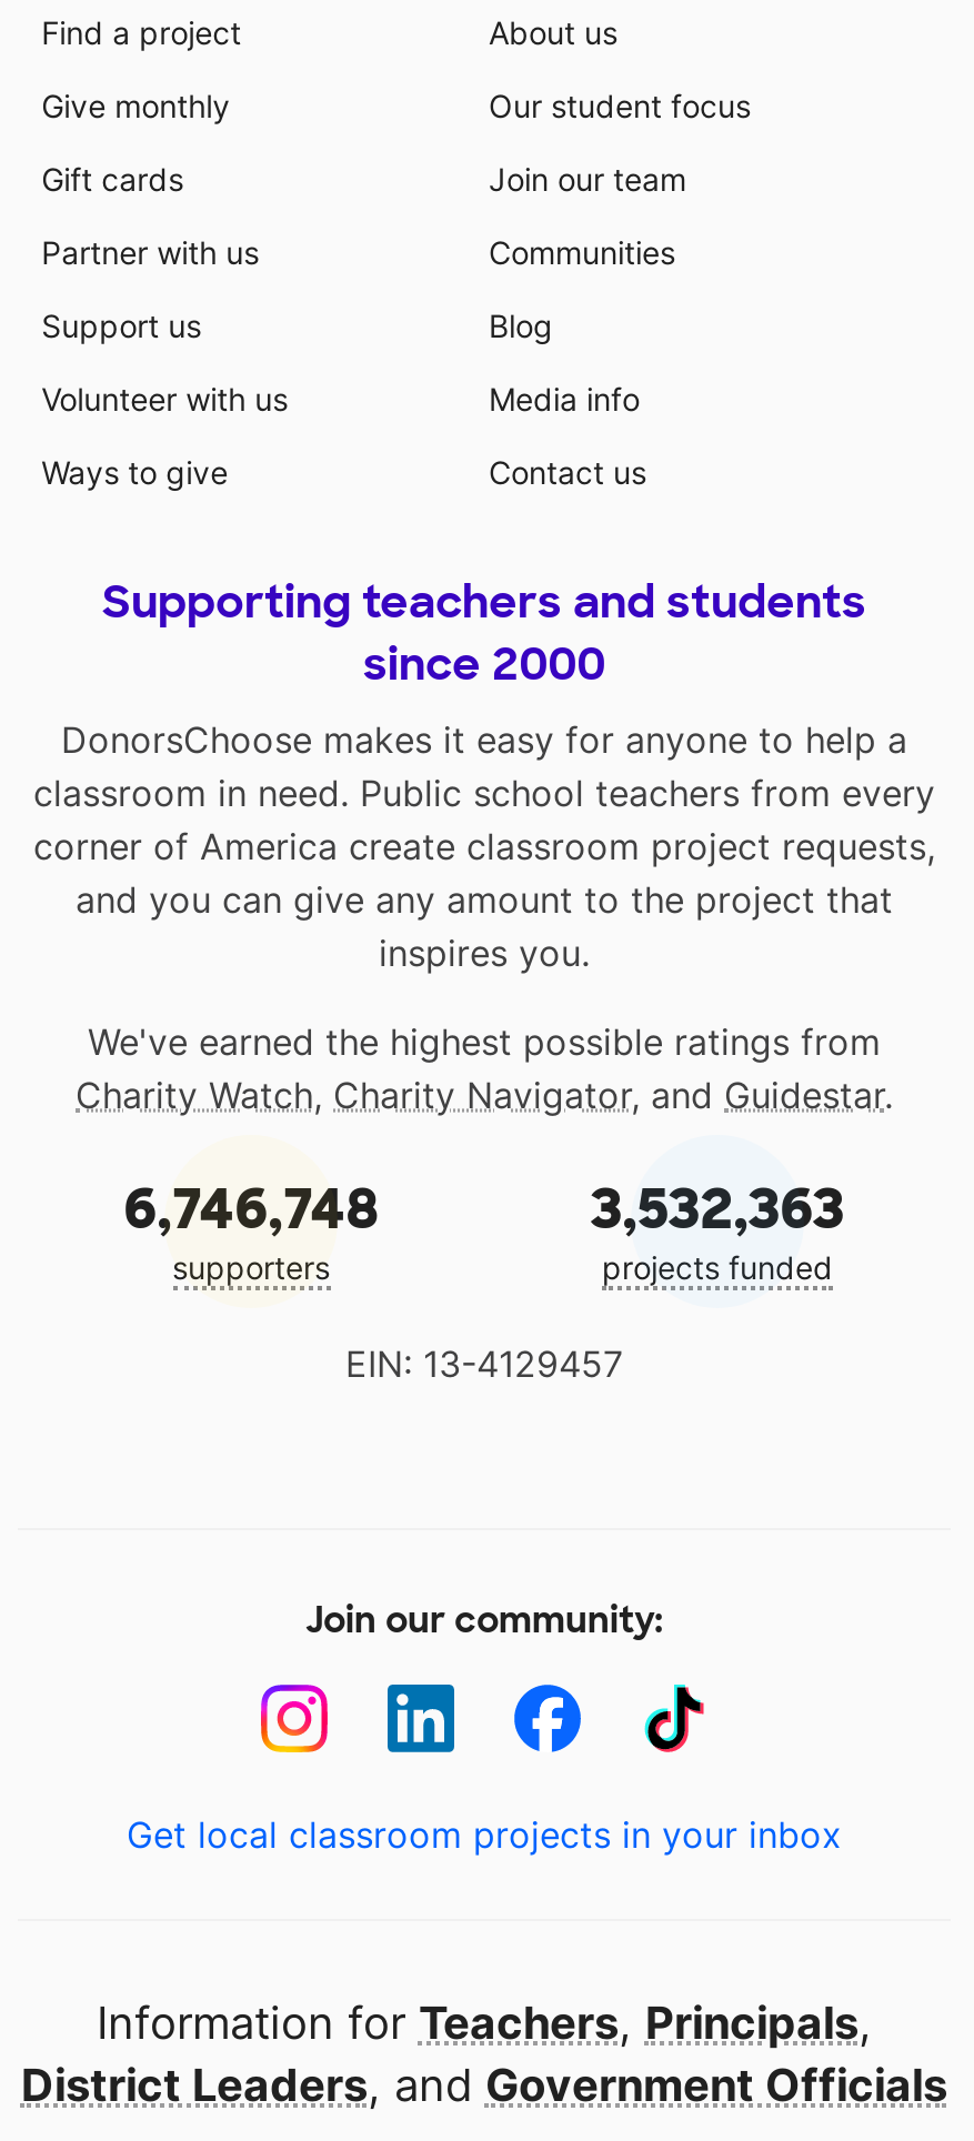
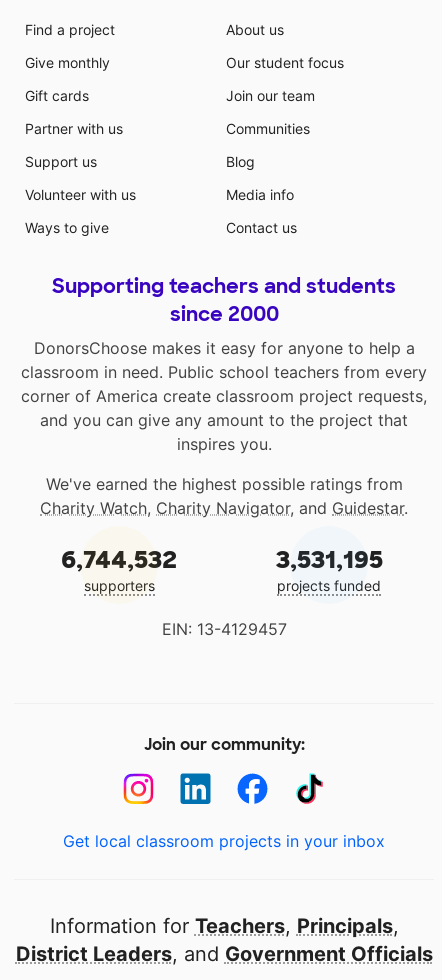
- 6,746,748
+ 6,744,532

- 3,532,363
+ 3,531,195
